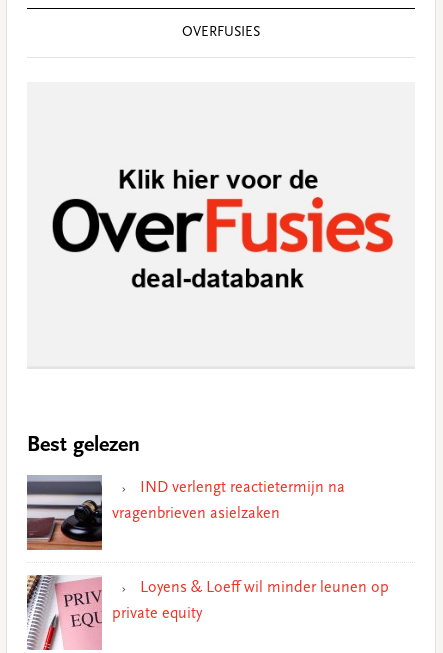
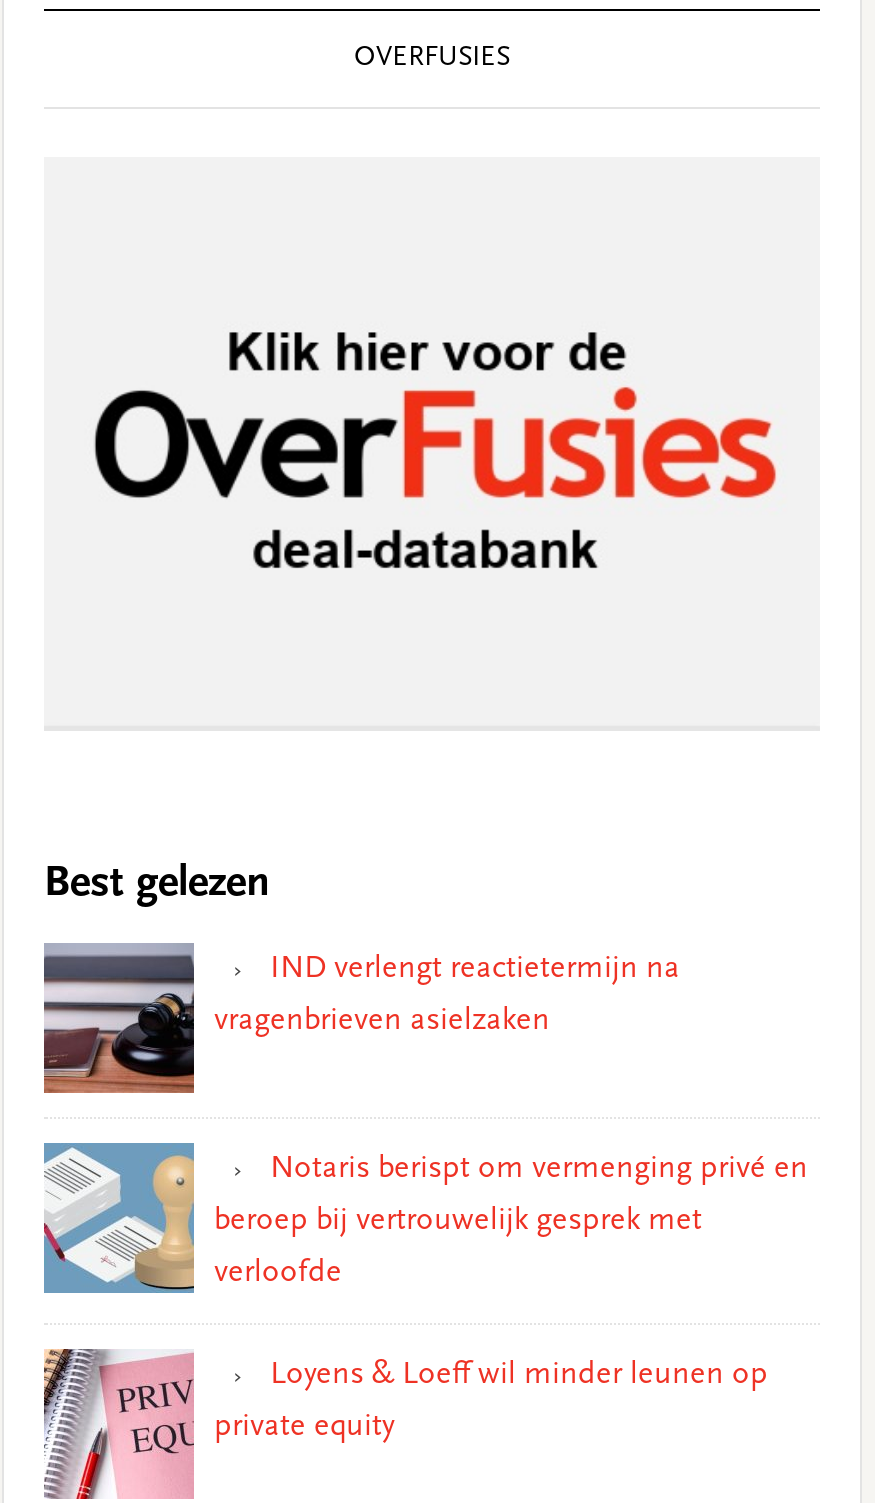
+ [image]
+ Notaris berispt om vermenging privé en
+ beroep bij vertrouwelijk gesprek met
+ verloofde
